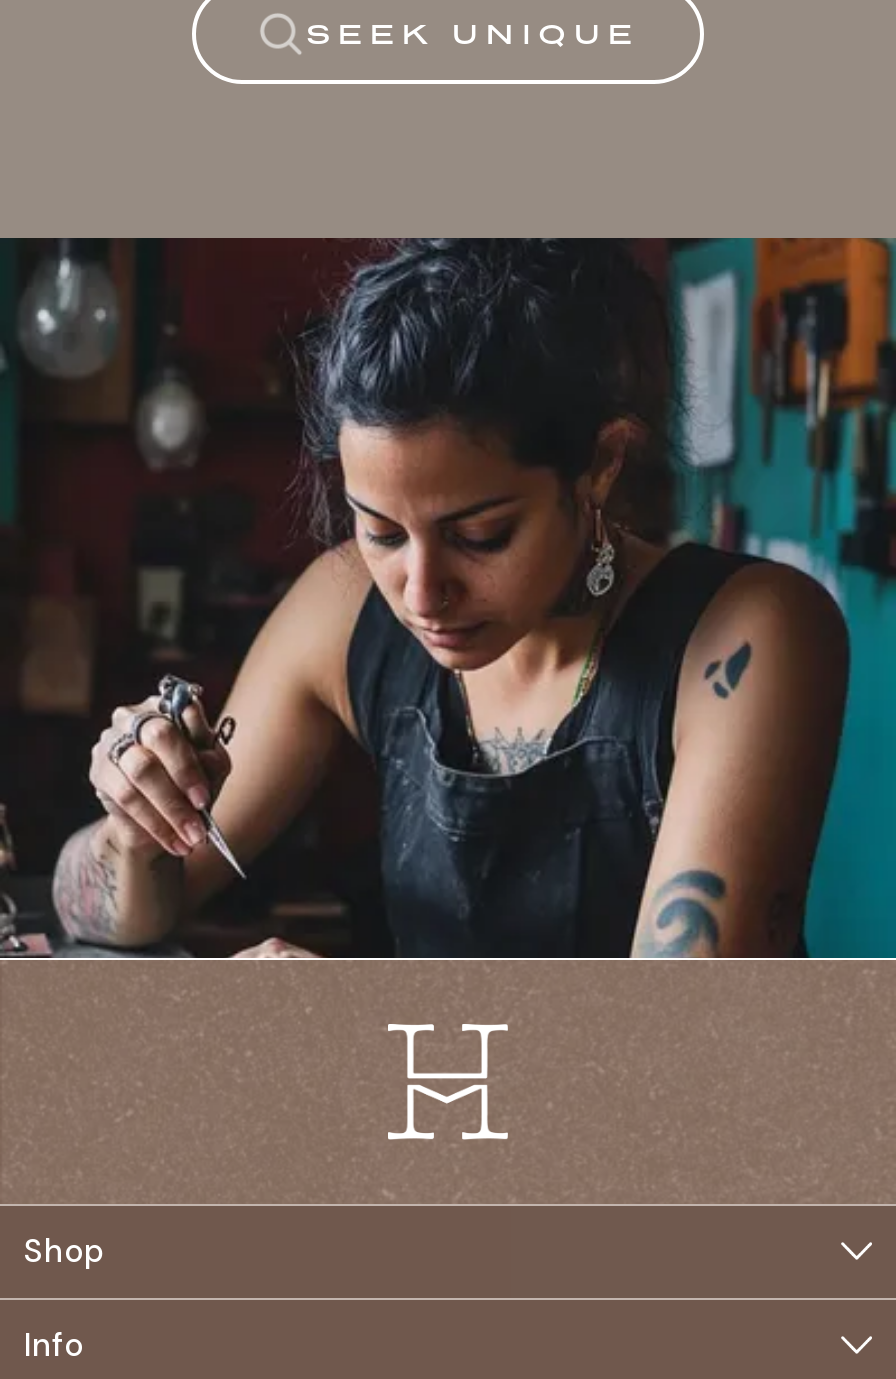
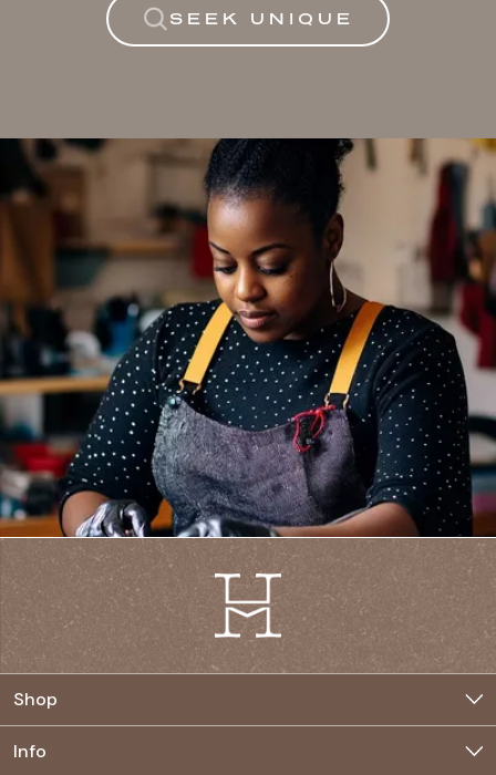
- [image]
+ [image]
